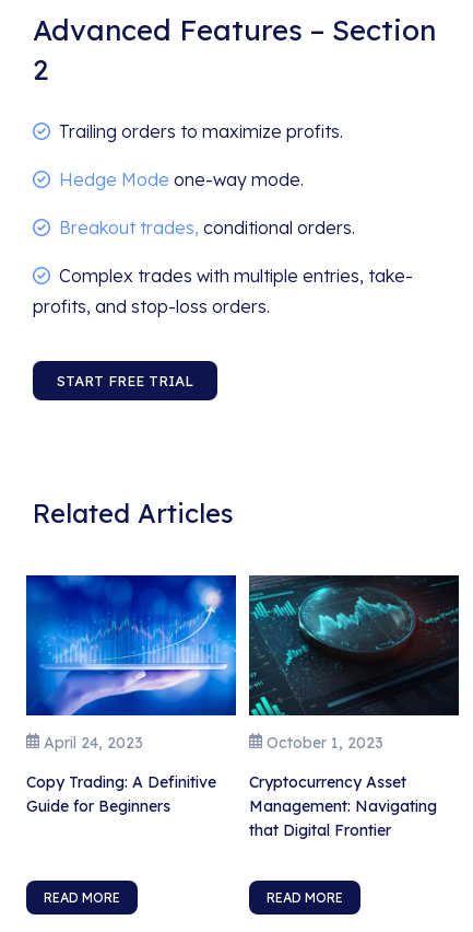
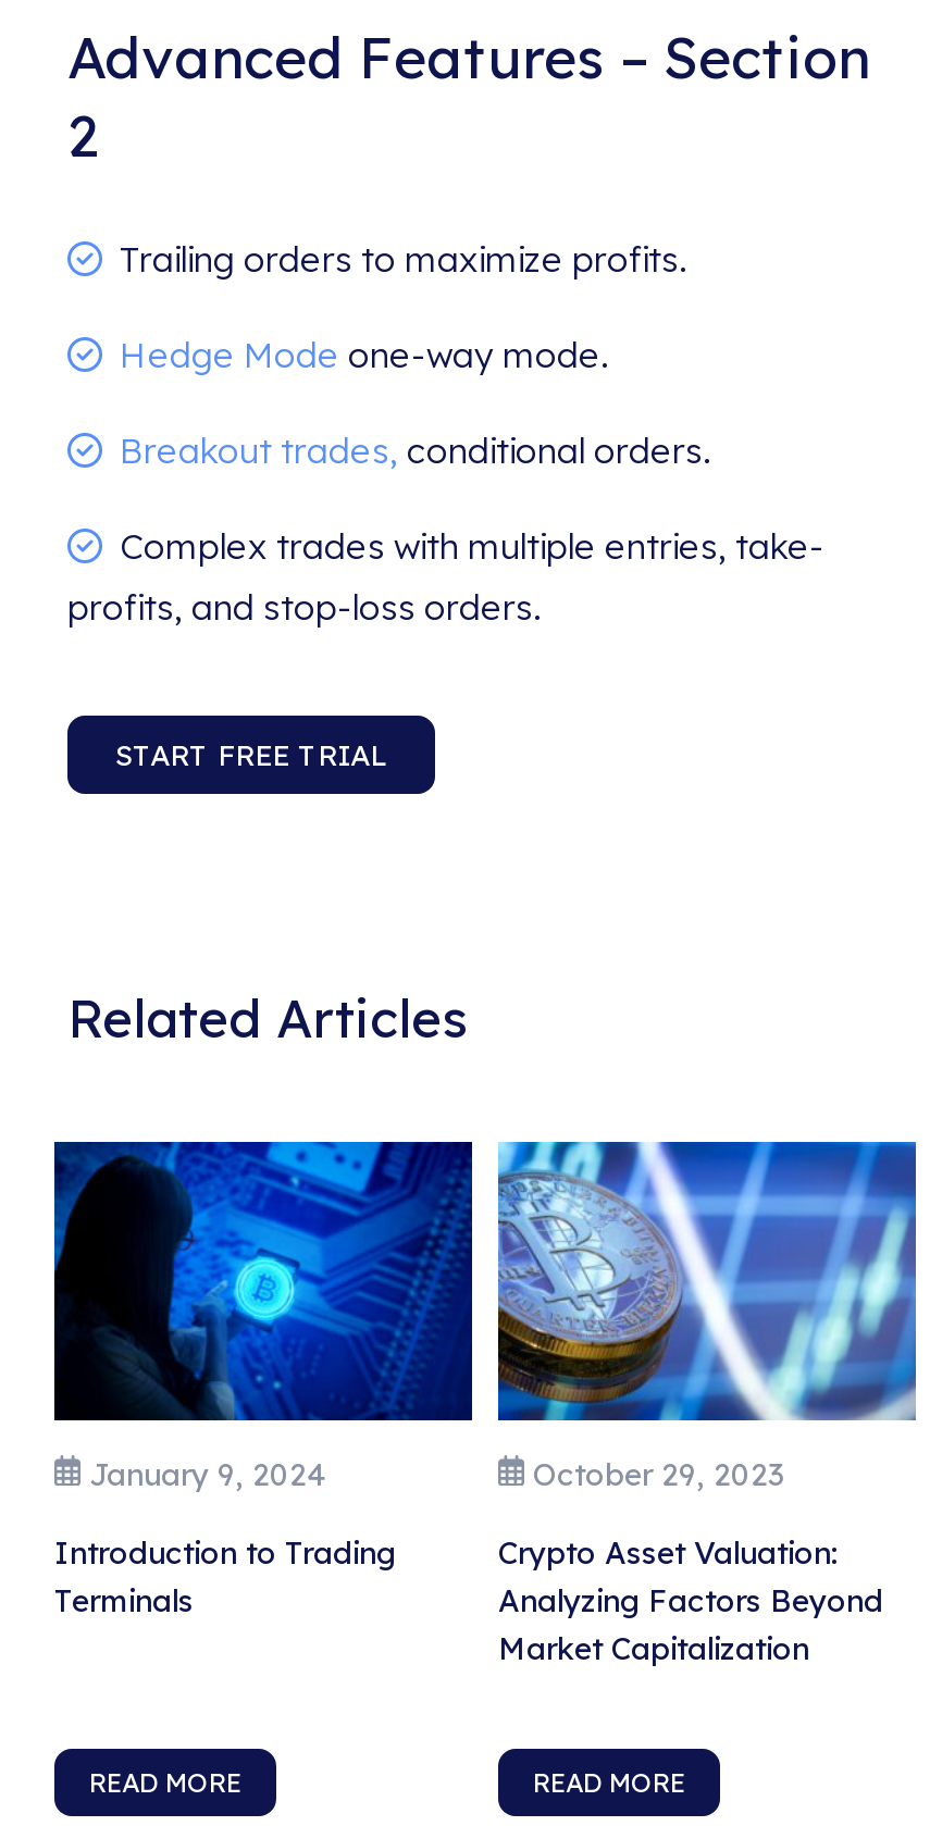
- [image]
- April 24, 2023
+ [image]
+ January 9, 2024

- [image]
- October 1, 2023
+ [image]
+ October 29, 2023

- Copy Trading: A Definitive
- Guide for Beginners
+ Introduction to Trading
+ Terminals

- Cryptocurrency Asset
- Management: Navigating
- that Digital Frontier
+ Crypto Asset Valuation:
+ Analyzing Factors Beyond
+ Market Capitalization
